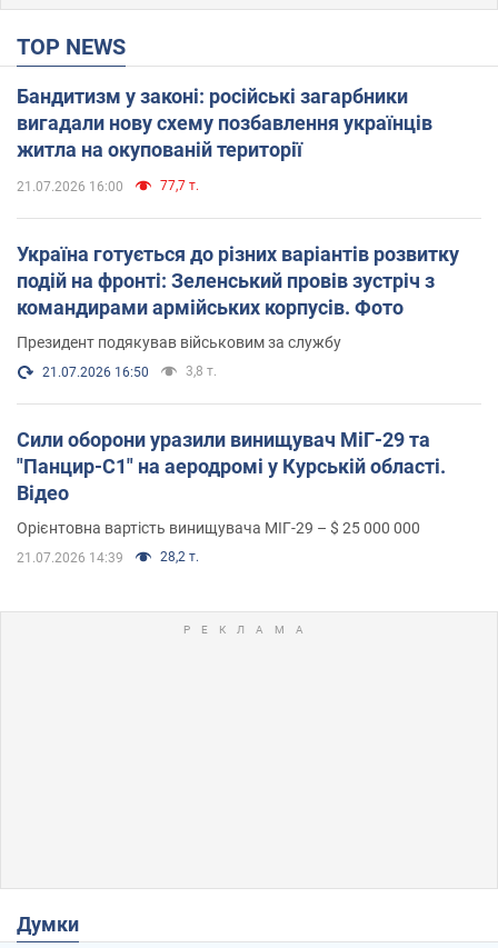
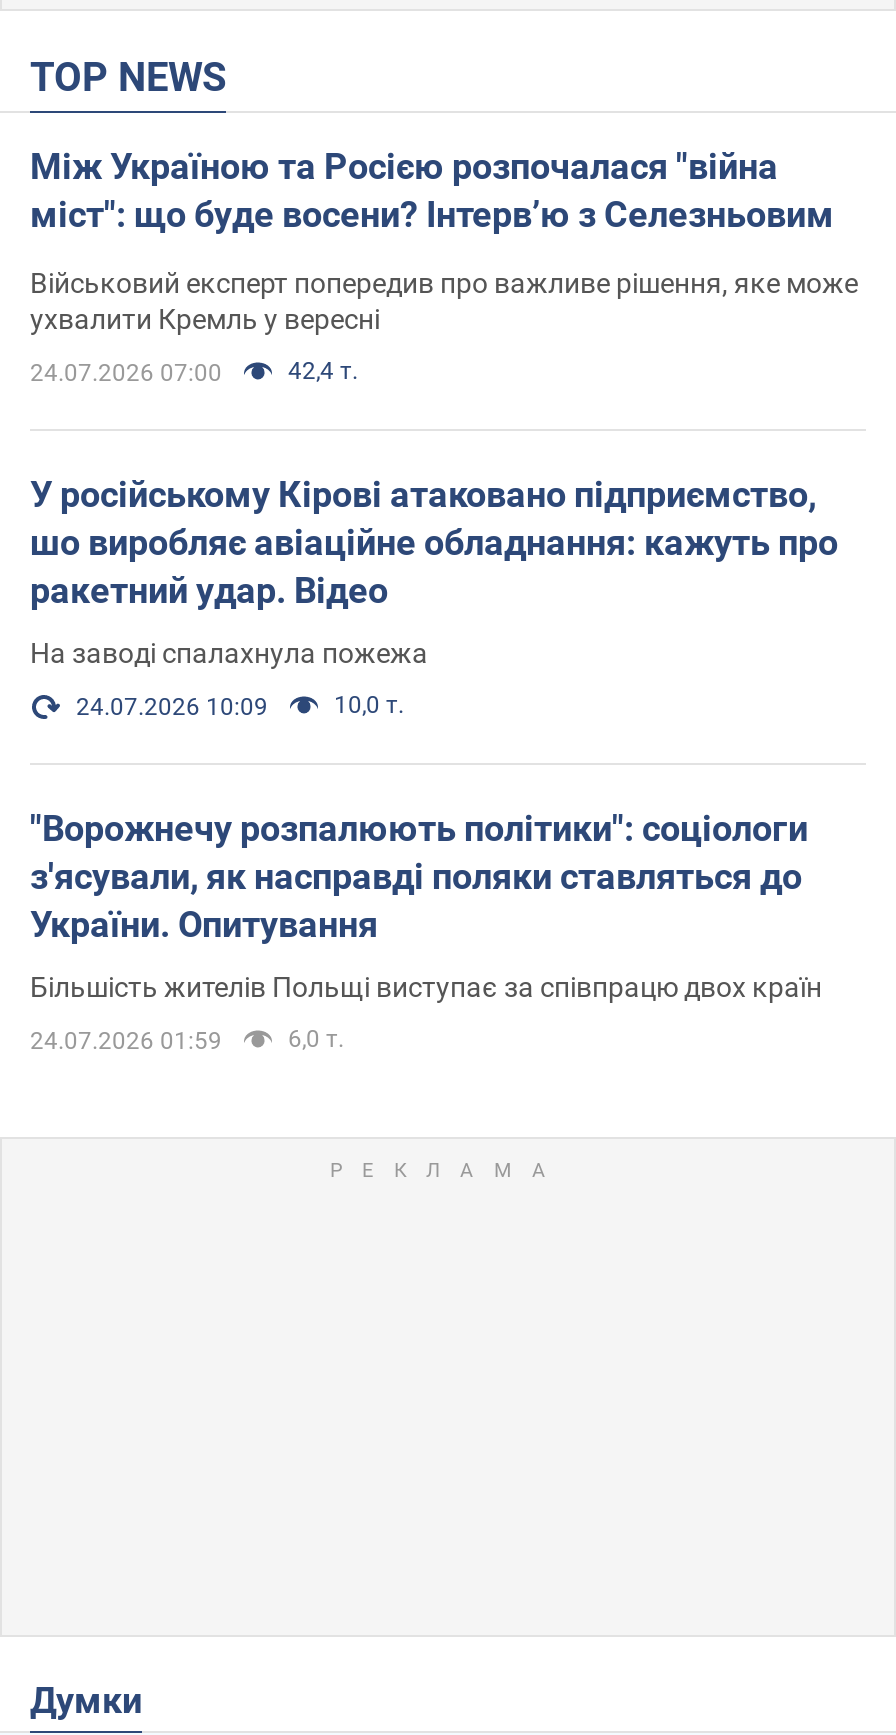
- Бандитизм у законі: російські загарбники
- вигадали нову схему позбавлення українців
- житла на окупованій території
- 21.07.2026 16:00
- 77,7 т.
- Україна готується до різних варіантів розвитку
- подій на фронті: Зеленський провів зустріч з
- командирами армійських корпусів. Фото
- Президент подякував військовим за службу
- 21.07.2026 16:50
- 3,8 т.
- Сили оборони уразили винищувач МіГ-29 та
- "Панцир-С1" на аеродромі у Курській області.
- Відео
- Орієнтовна вартість винищувача МІГ-29 – $ 25 000 000
- 21.07.2026 14:39
- 28,2 т.
+ Між Україною та Росією розпочалася "війна
+ міст": що буде восени? Інтерв’ю з Селезньовим
+ Військовий експерт попередив про важливе рішення, яке може
+ ухвалити Кремль у вересні
+ 24.07.2026 07:00
+ 42,4 т.
+ У російському Кірові атаковано підприємство,
+ шо виробляє авіаційне обладнання: кажуть про
+ ракетний удар. Відео
+ На заводі спалахнула пожежа
+ 24.07.2026 10:09
+ 10,0 т.
+ "Ворожнечу розпалюють політики": соціологи
+ з'ясували, як насправді поляки ставляться до
+ України. Опитування
+ Більшість жителів Польщі виступає за співпрацю двох країн
+ 24.07.2026 01:59
+ 6,0 т.
